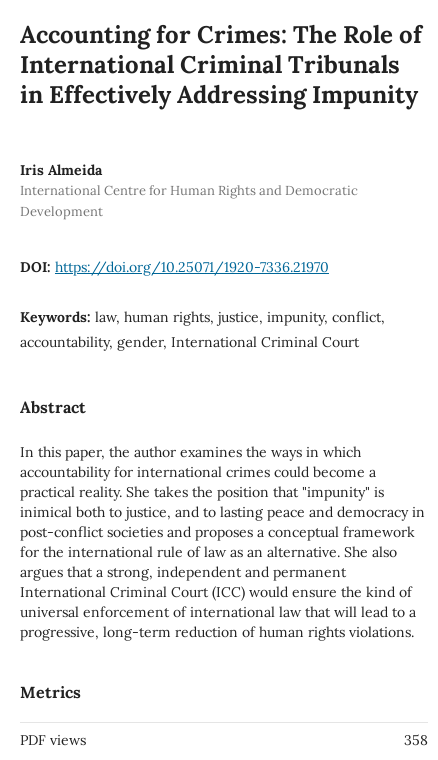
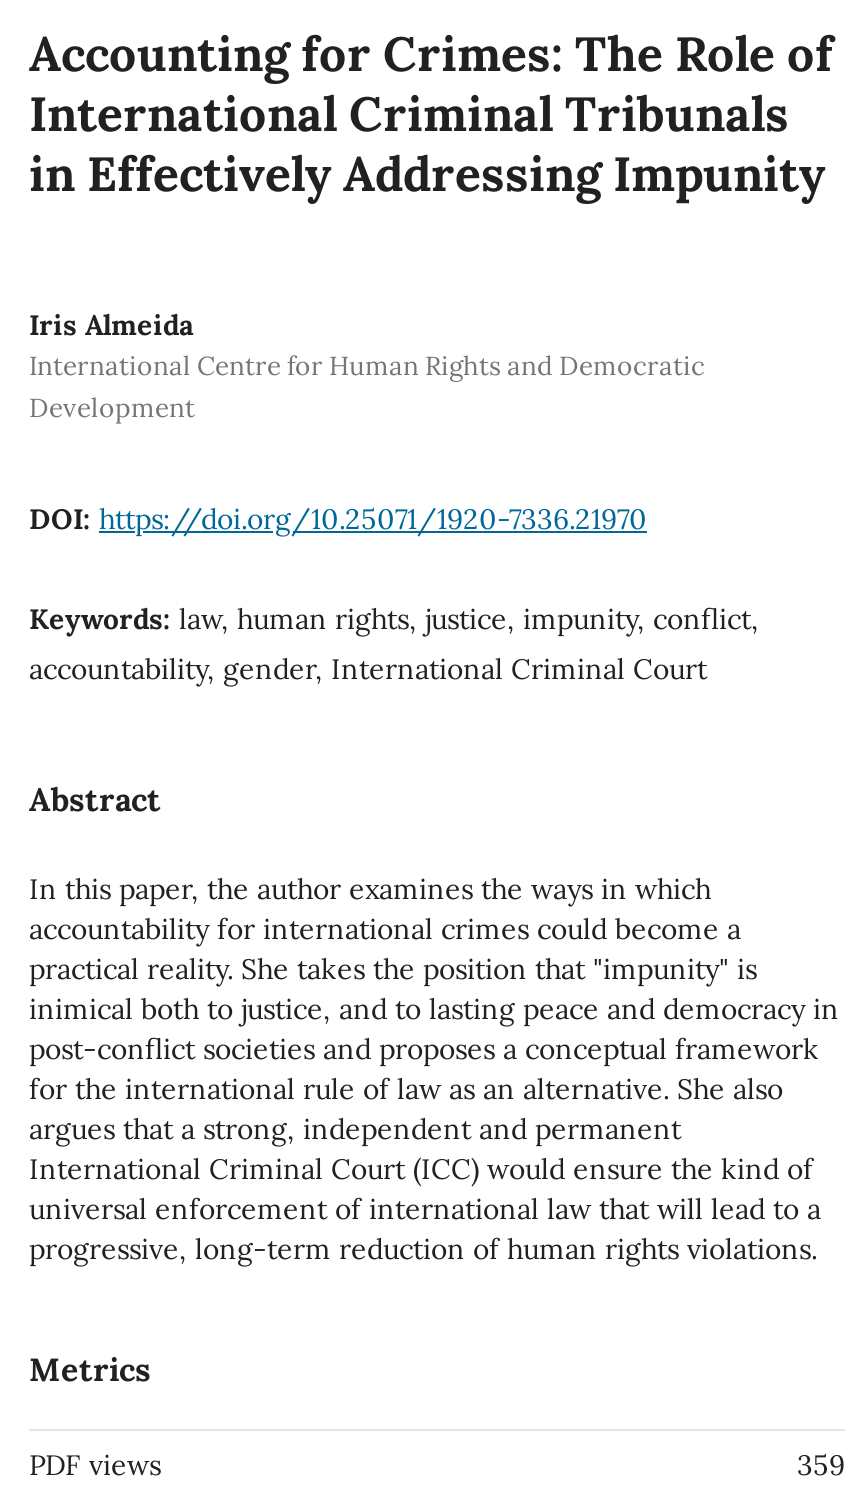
- 358
+ 359
